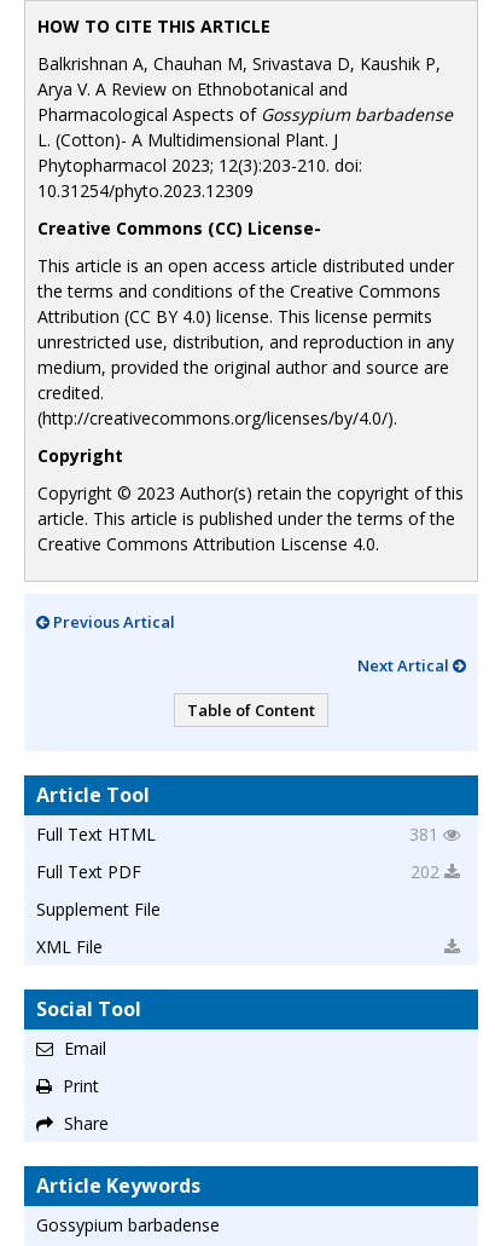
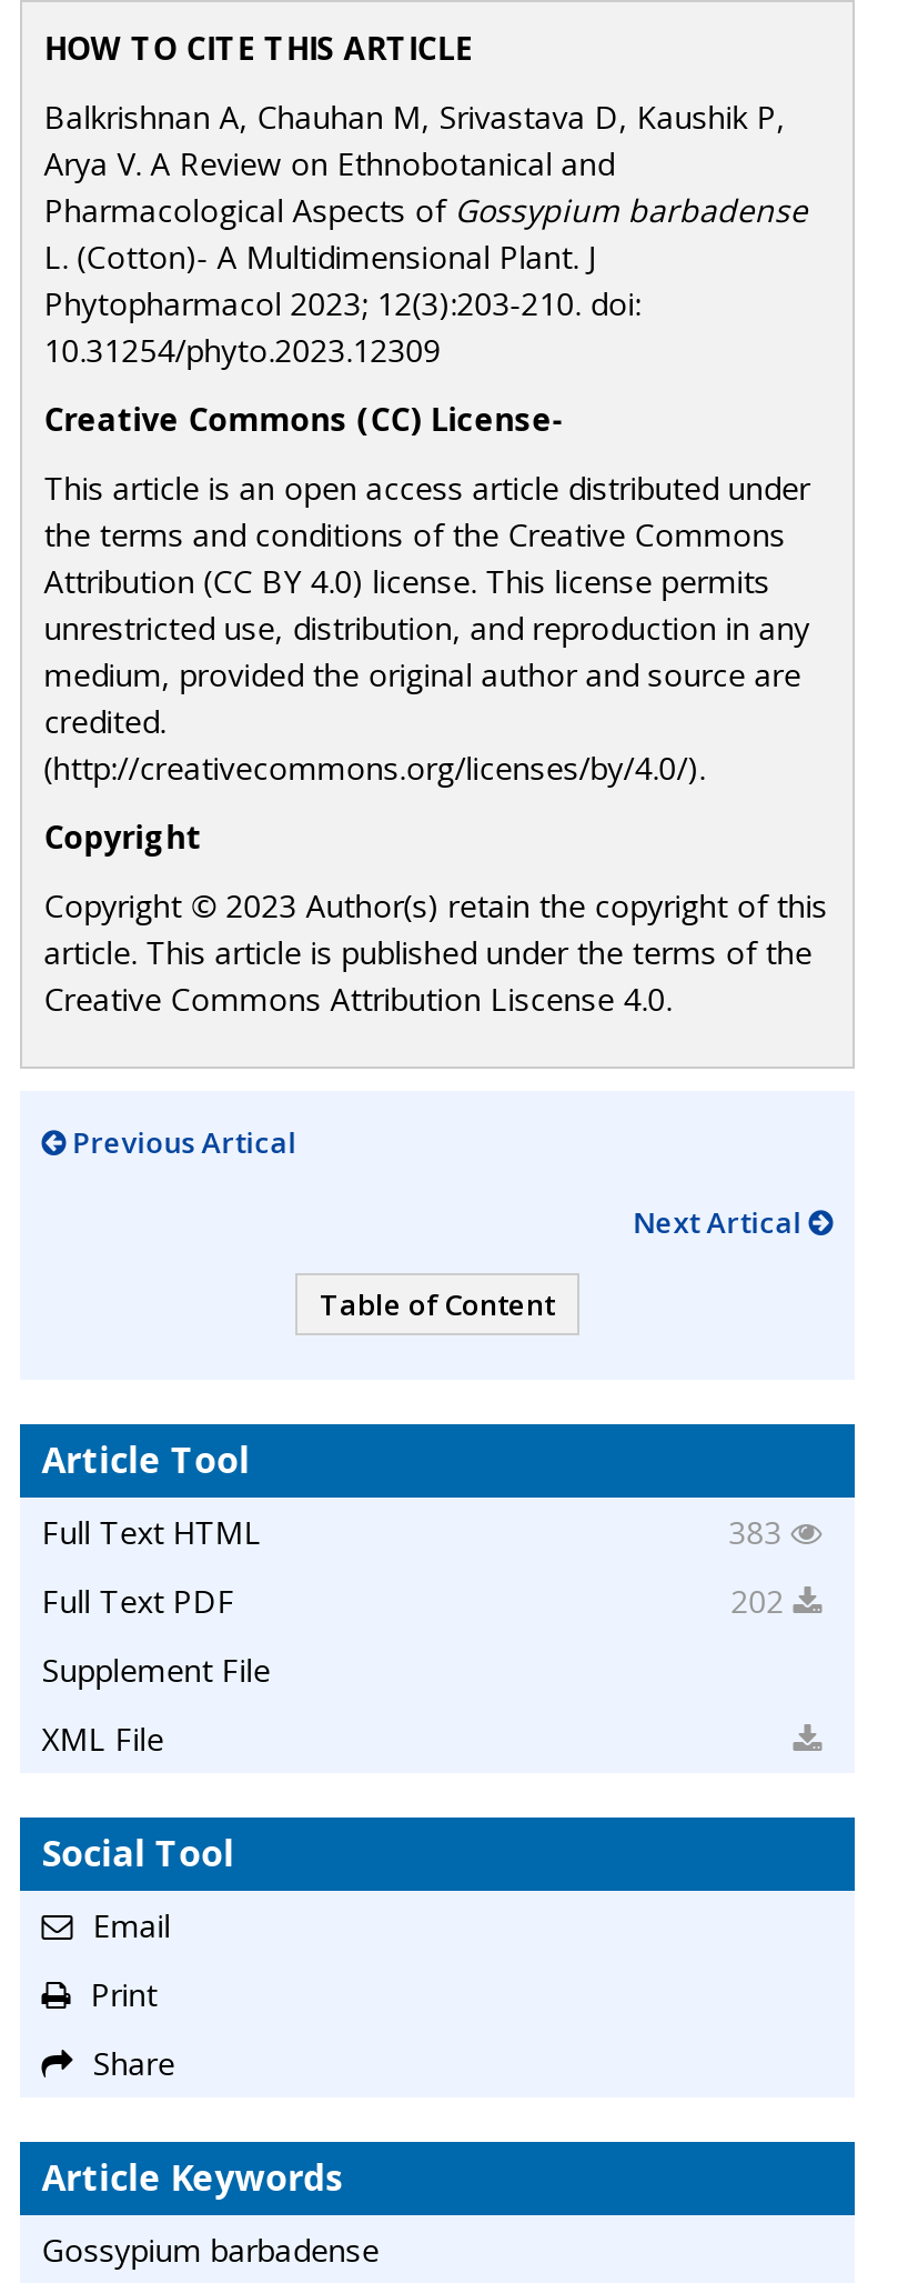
- 381
+ 383
